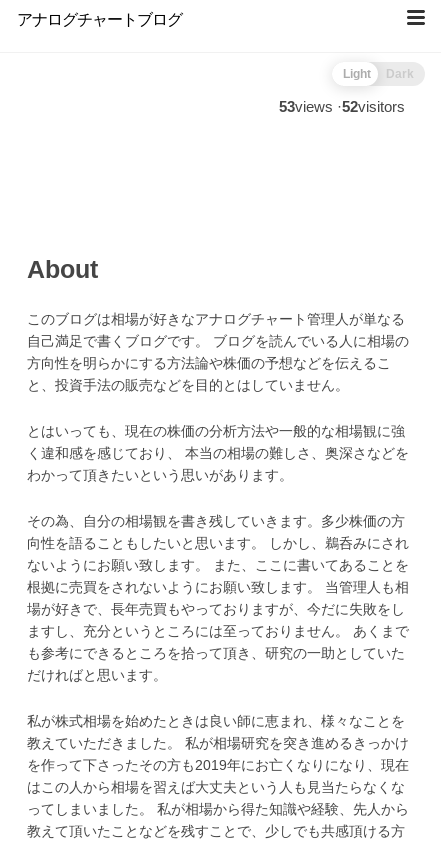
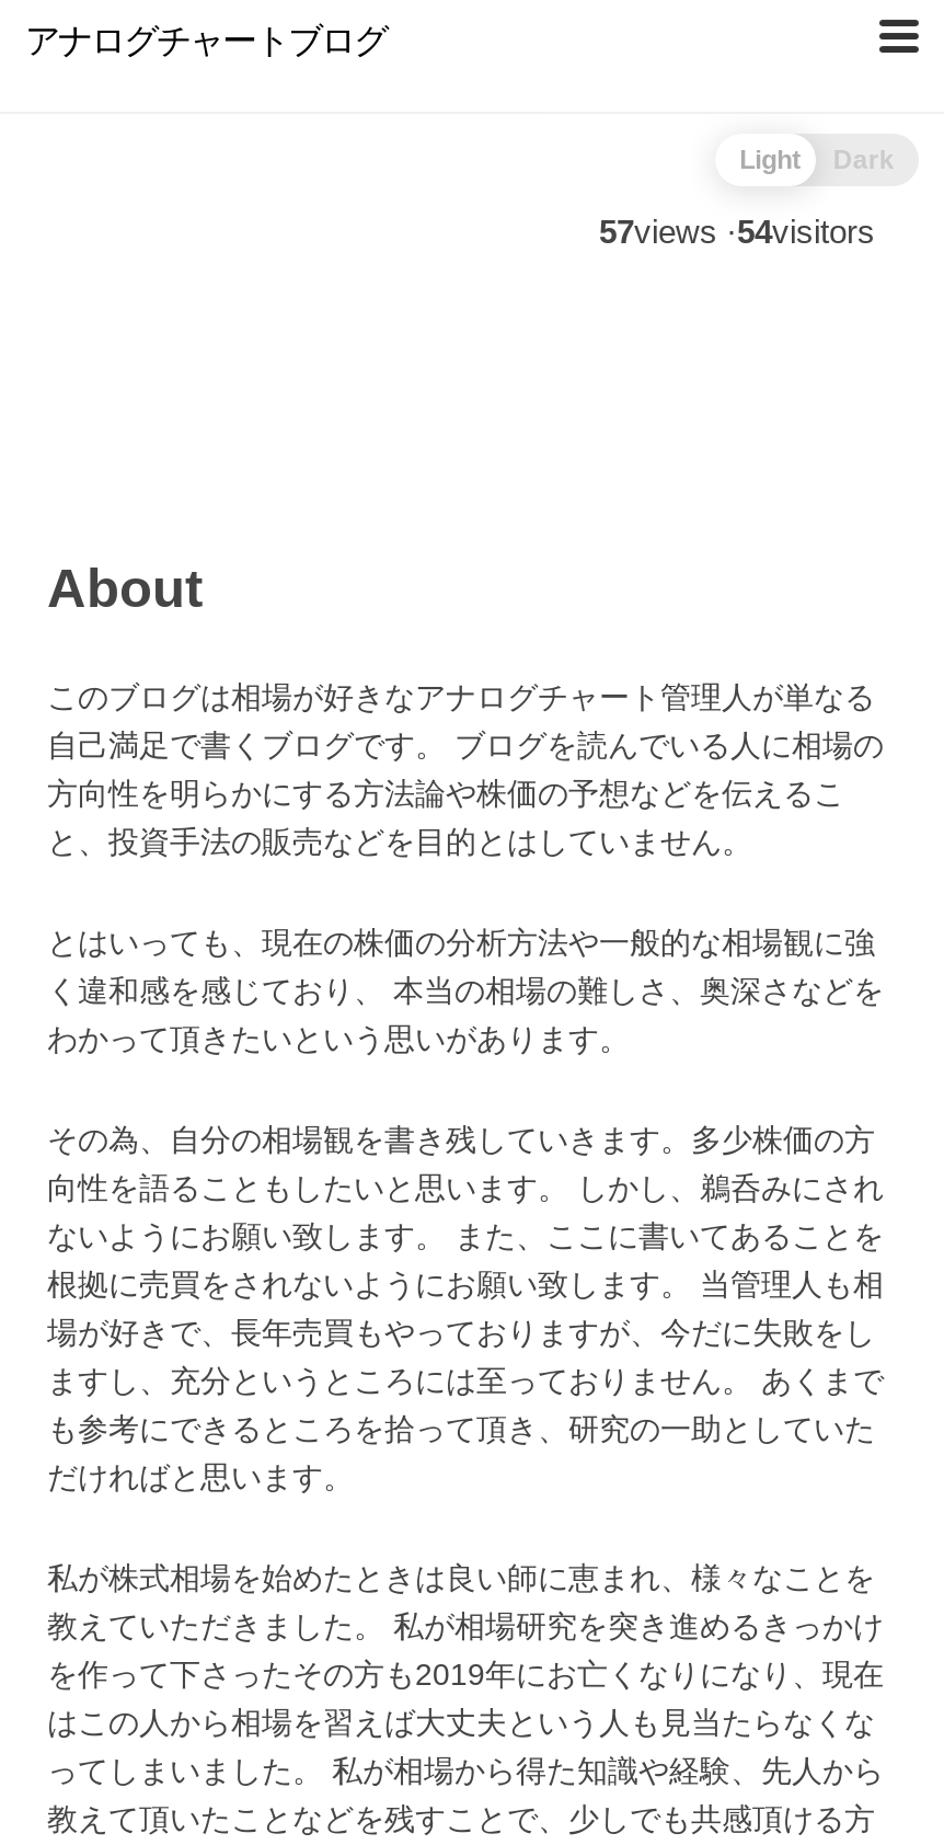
- 53views · 52visitors
+ 57views · 54visitors
